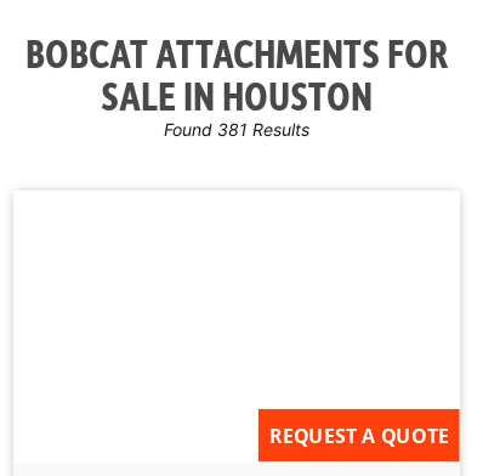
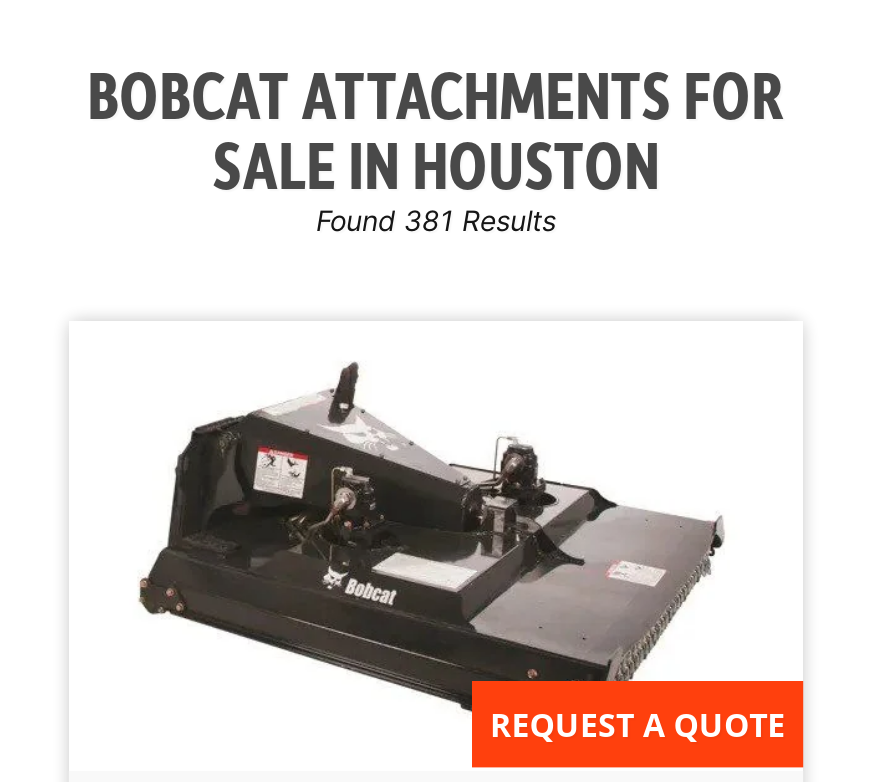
+ [image]
